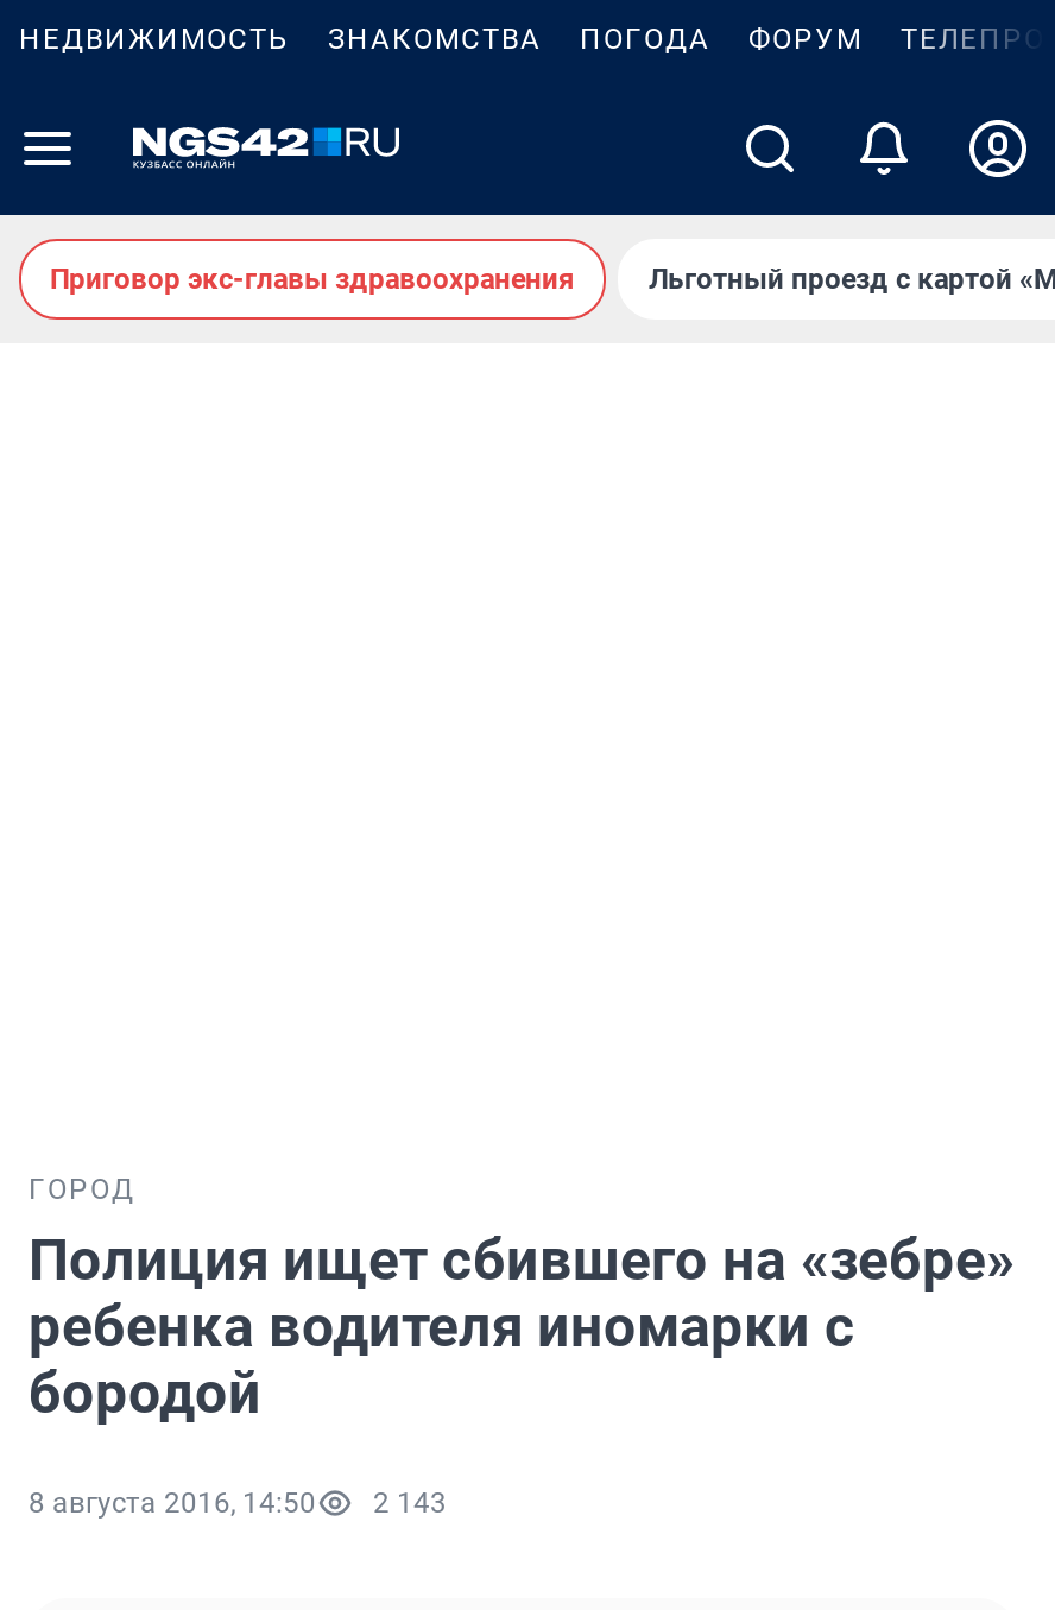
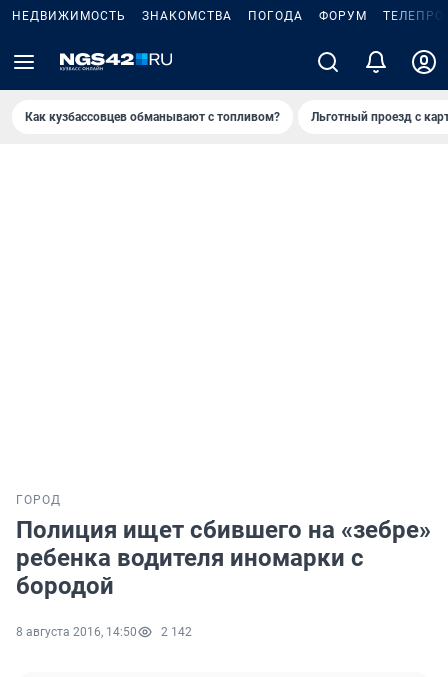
- Приговор экс-главы здравоохранения
+ Как кузбассовцев обманывают с топливом?

- 8 августа 2016, 14:50 2 143
+ 8 августа 2016, 14:50 2 142
